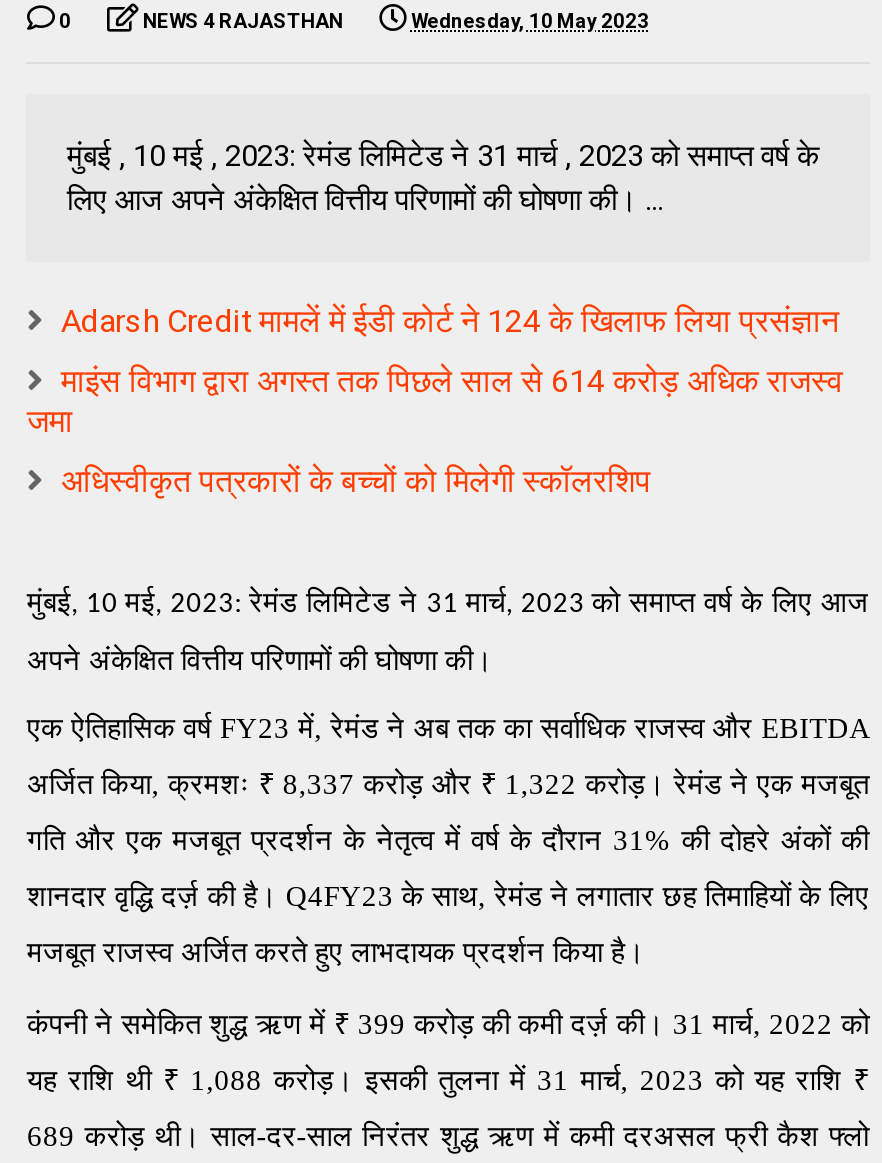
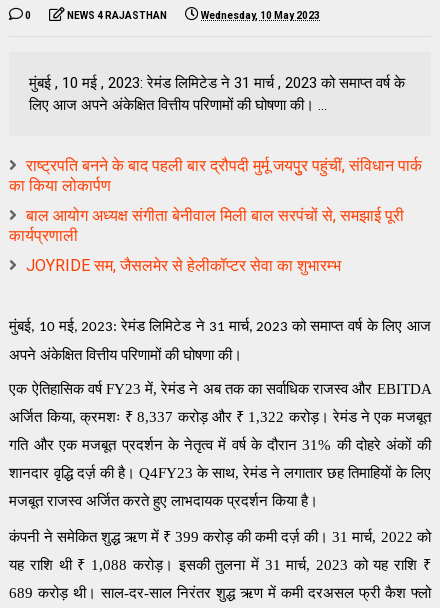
- Adarsh Credit मामलें में ईडी कोर्ट ने 124 के खिलाफ लिया प्रसंज्ञान
+ राष्ट्रपति बनने के बाद पहली बार द्रौपदी मुर्मू जयपुुर पहुंचीं, संविधान पार्क
+ का किया लोकार्पण

- माइंस विभाग द्वारा अगस्त तक पिछले साल से 614 करोड़ अधिक राजस्व
- जमा
+ बाल आयोग अध्यक्ष संगीता बेनीवाल मिली बाल सरपंचों से, समझाई पूरी
+ कार्यप्रणाली

- अधिस्वीकृत पत्रकारों के बच्चों को मिलेगी स्कॉलरशिप
+ JOYRIDE सम, जैसलमेर से हेलीकॉप्टर सेवा का शुभारम्भ
